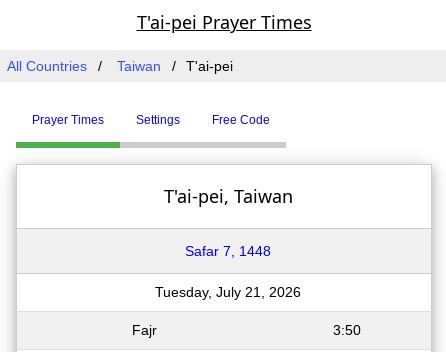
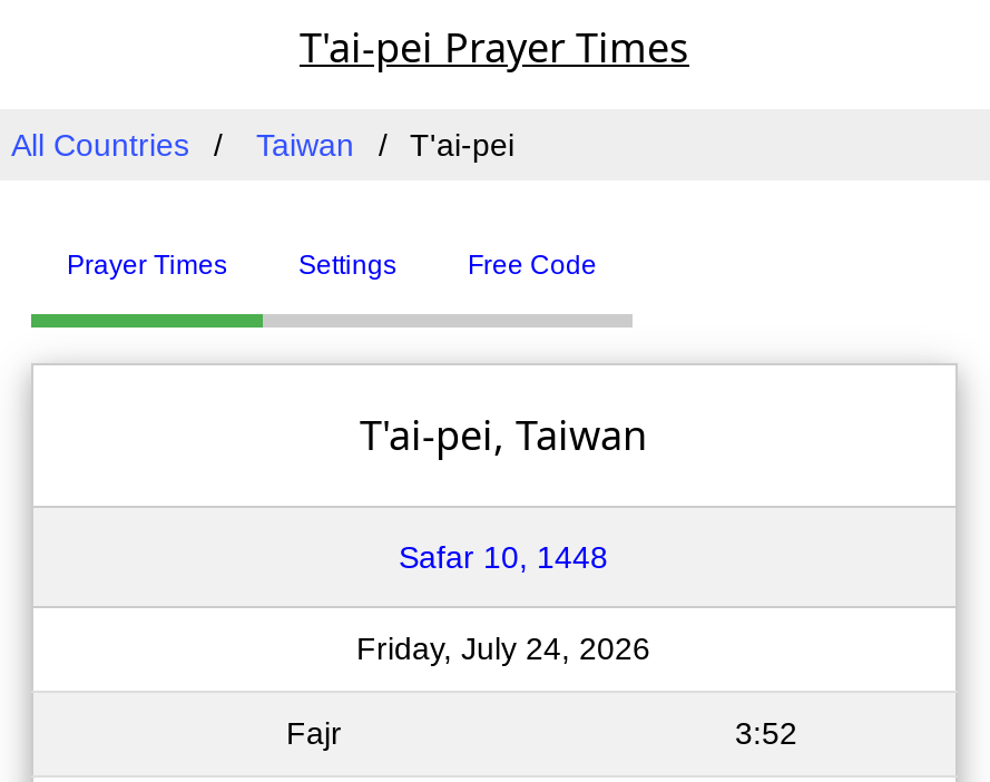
- Safar 7, 1448
+ Safar 10, 1448

- Tuesday, July 21, 2026
+ Friday, July 24, 2026

- 3:50
+ 3:52
